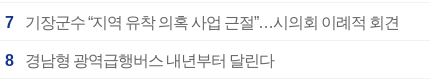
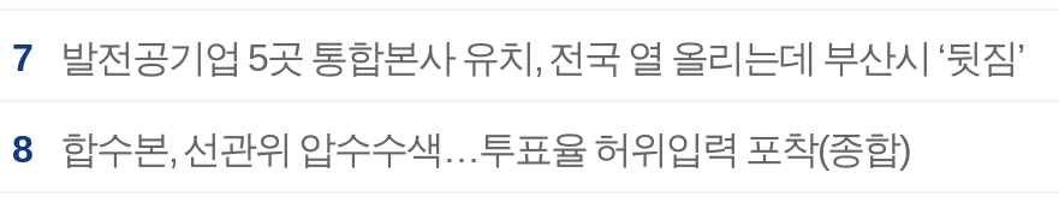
- 기장군수 “지역 유착 의혹 사업 근절”…시의회 이례적 회견
+ 발전공기업 5곳 통합본사 유치, 전국 열 올리는데 부산시 ‘뒷짐’

- 경남형 광역급행버스 내년부터 달린다
+ 합수본, 선관위 압수수색…투표율 허위입력 포착(종합)
